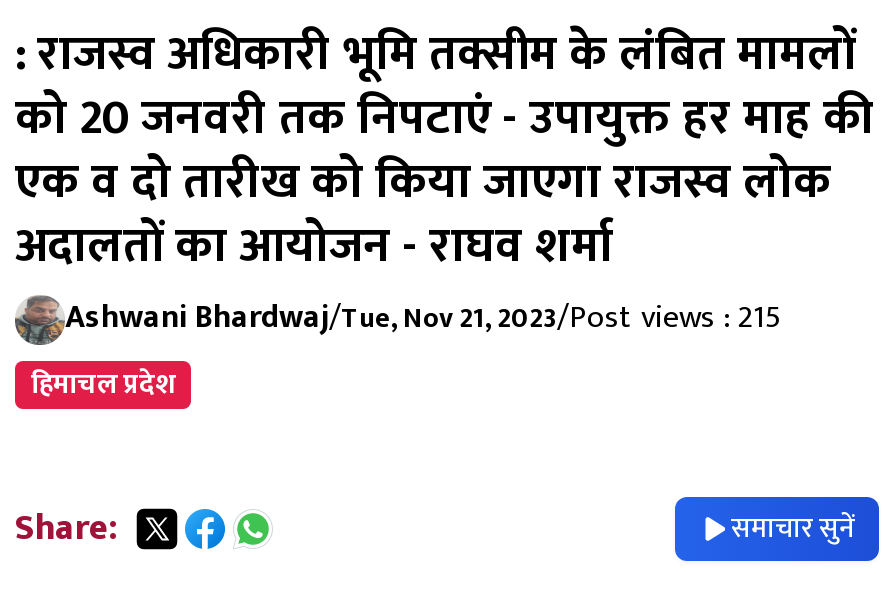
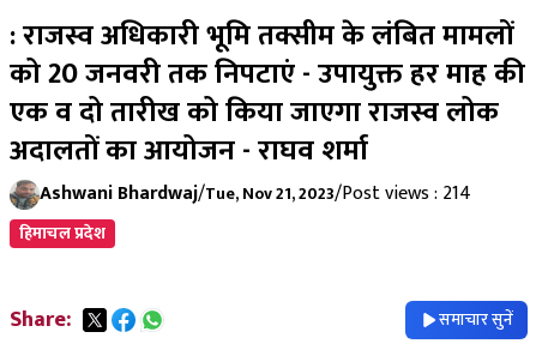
- Ashwani Bhardwaj/Tue, Nov 21, 2023/Post views : 215
+ Ashwani Bhardwaj/Tue, Nov 21, 2023/Post views : 214
